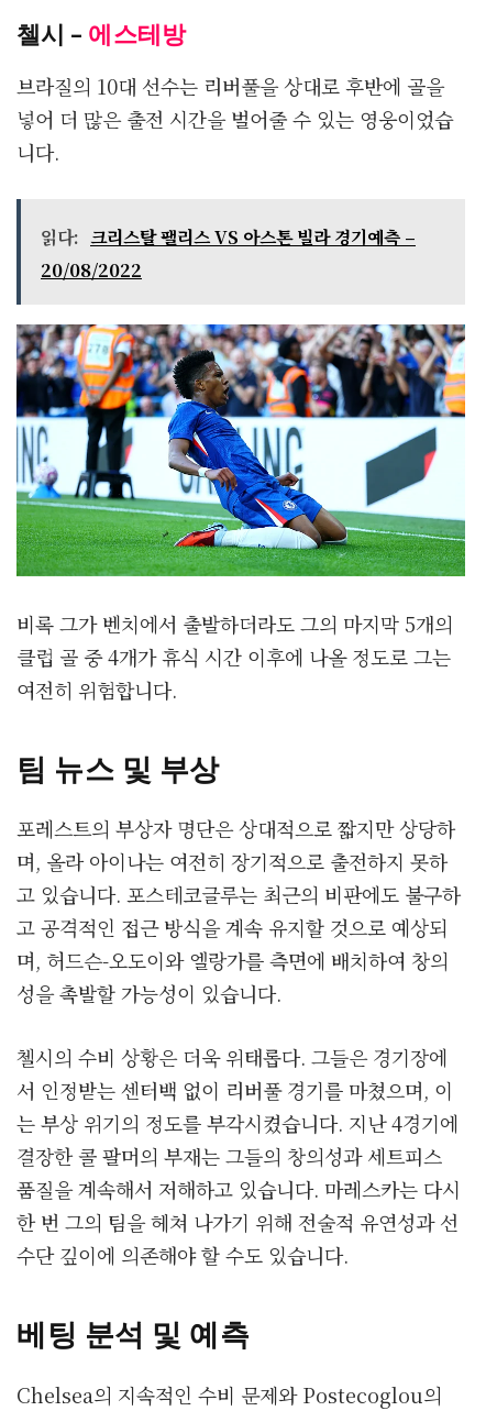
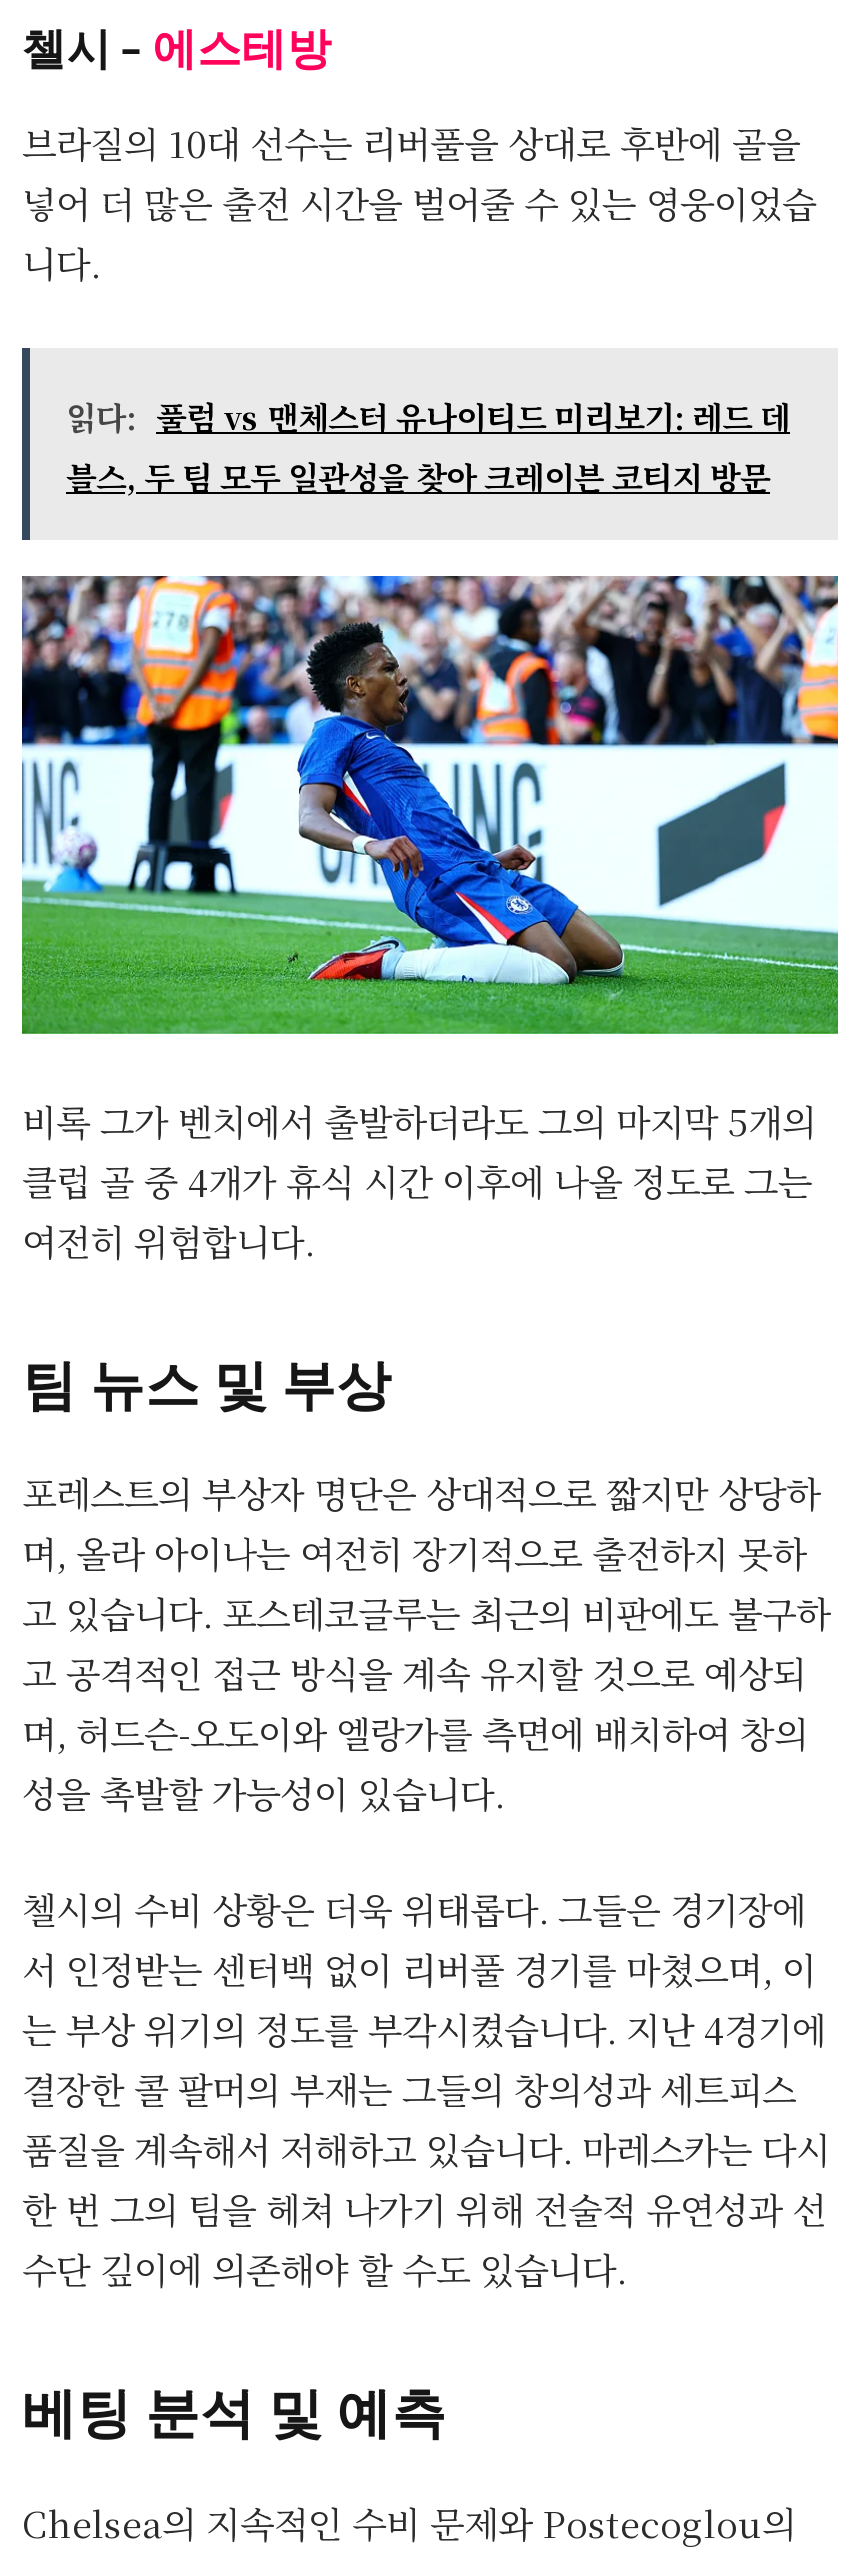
- 읽다: 크리스탈 팰리스 VS 아스톤 빌라 경기예측 –
- 20/08/2022
+ 읽다: 풀럼 vs 맨체스터 유나이티드 미리보기: 레드 데
+ 블스, 두 팀 모두 일관성을 찾아 크레이븐 코티지 방문
